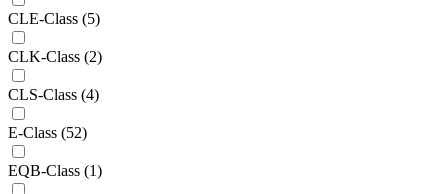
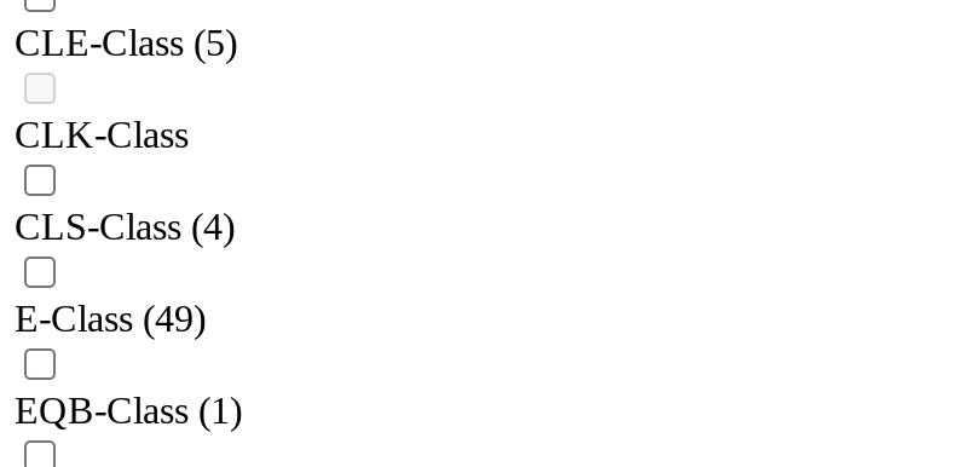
- CLK-Class (2)
+ CLK-Class

- E-Class (52)
+ E-Class (49)
